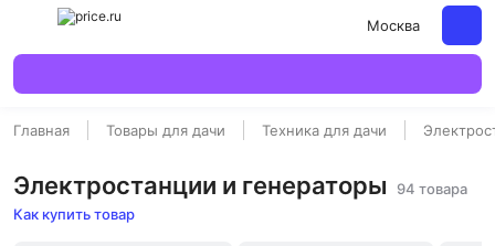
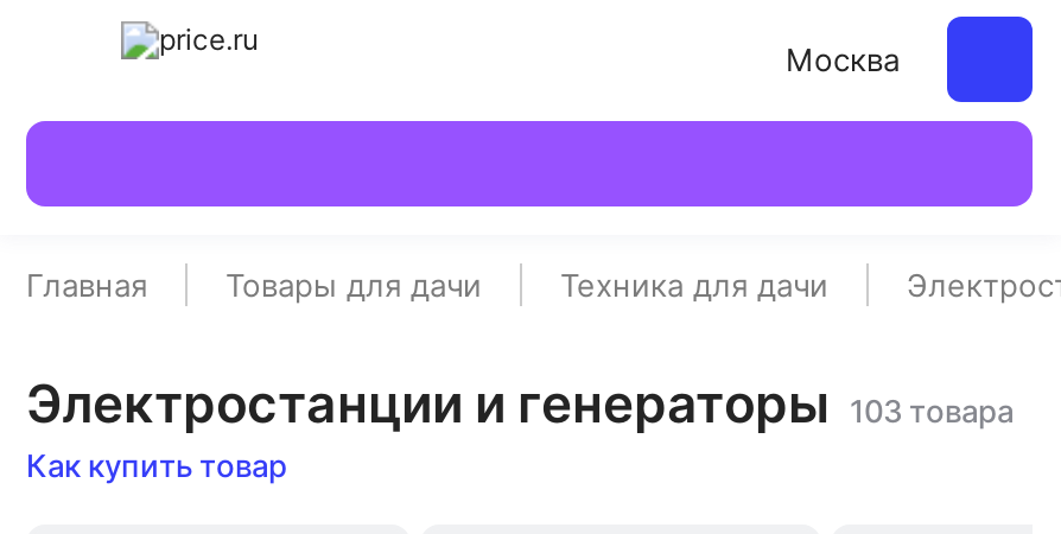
- Электростанции и генераторы 94 товара
+ Электростанции и генераторы 103 товара
